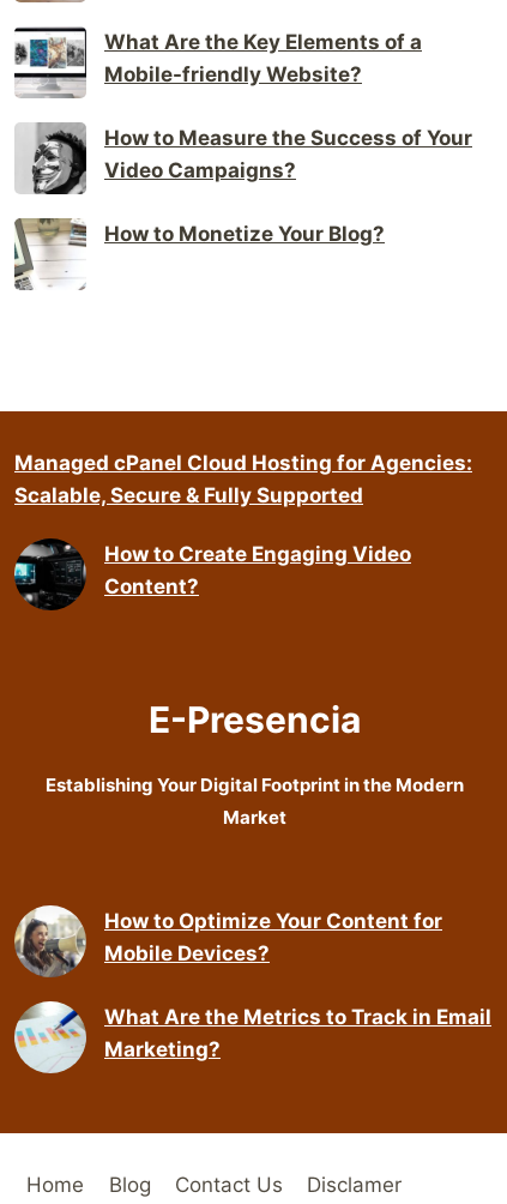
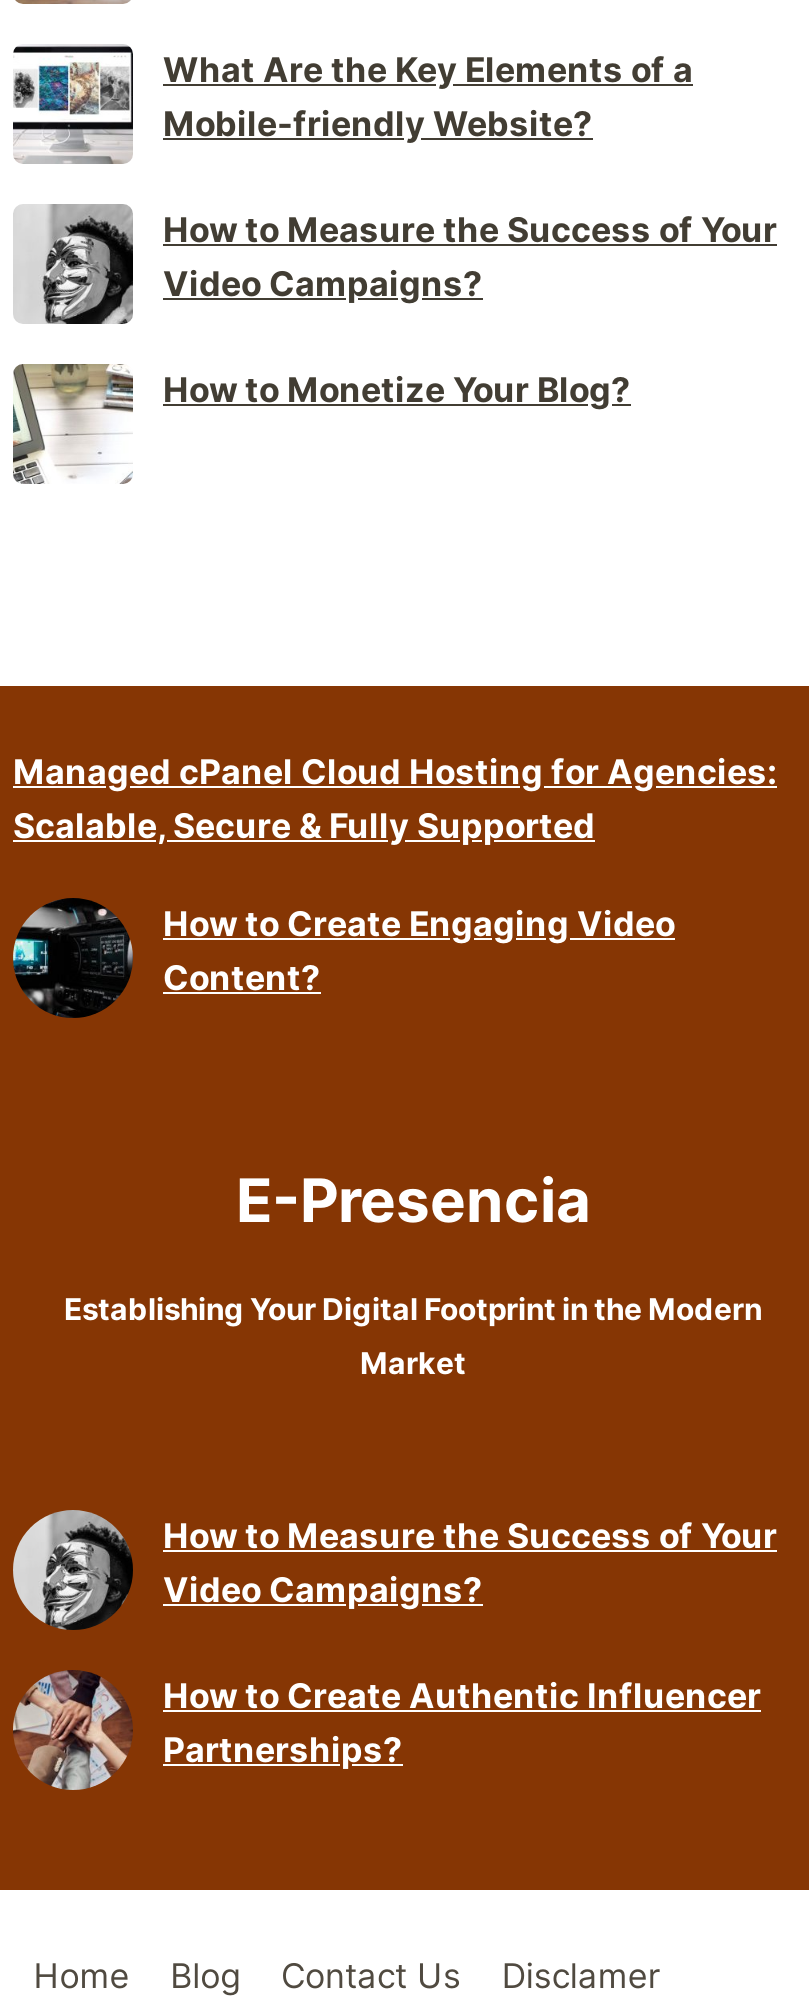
- [image]
- How to Optimize Your Content for
- Mobile Devices?
+ [image]
+ How to Measure the Success of Your
+ Video Campaigns?

- [image]
- What Are the Metrics to Track in Email
- Marketing?
+ [image]
+ How to Create Authentic Influencer
+ Partnerships?
